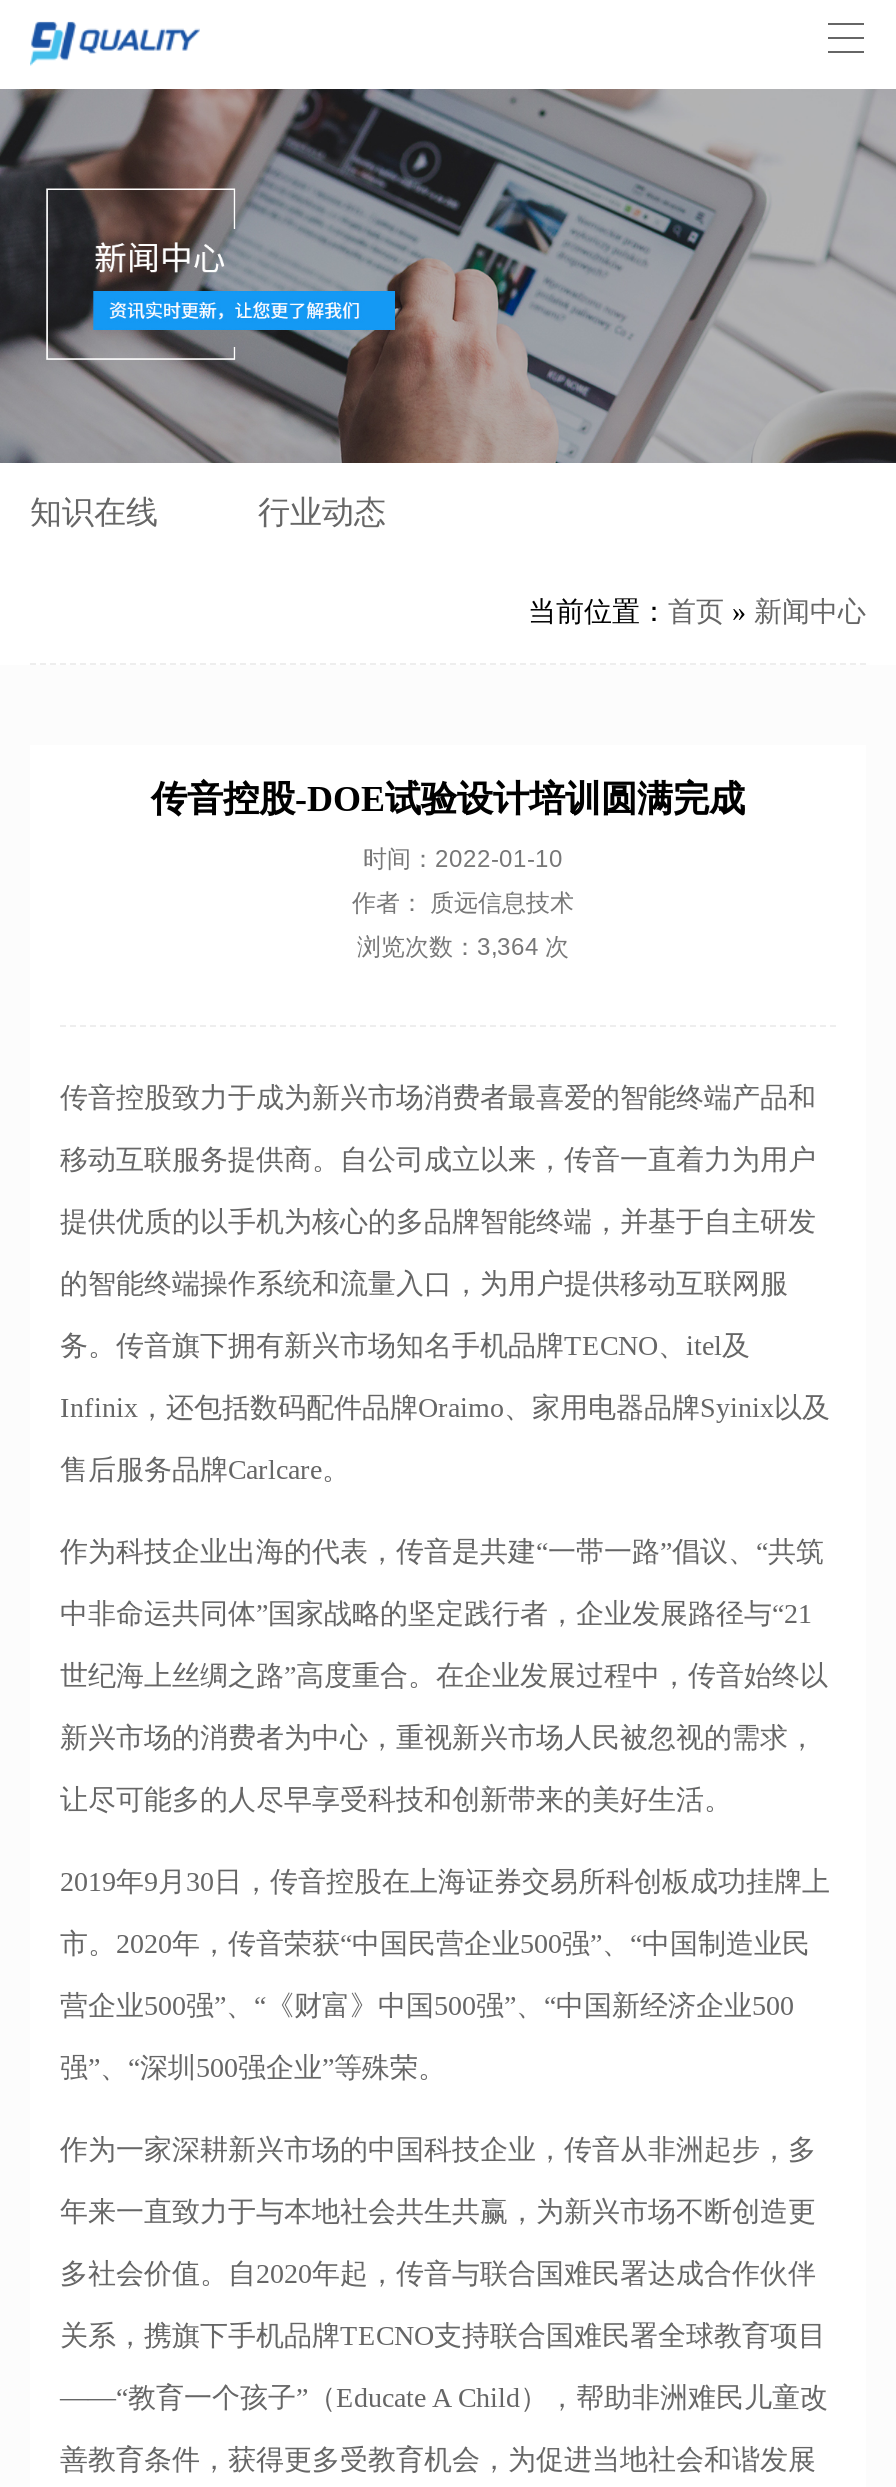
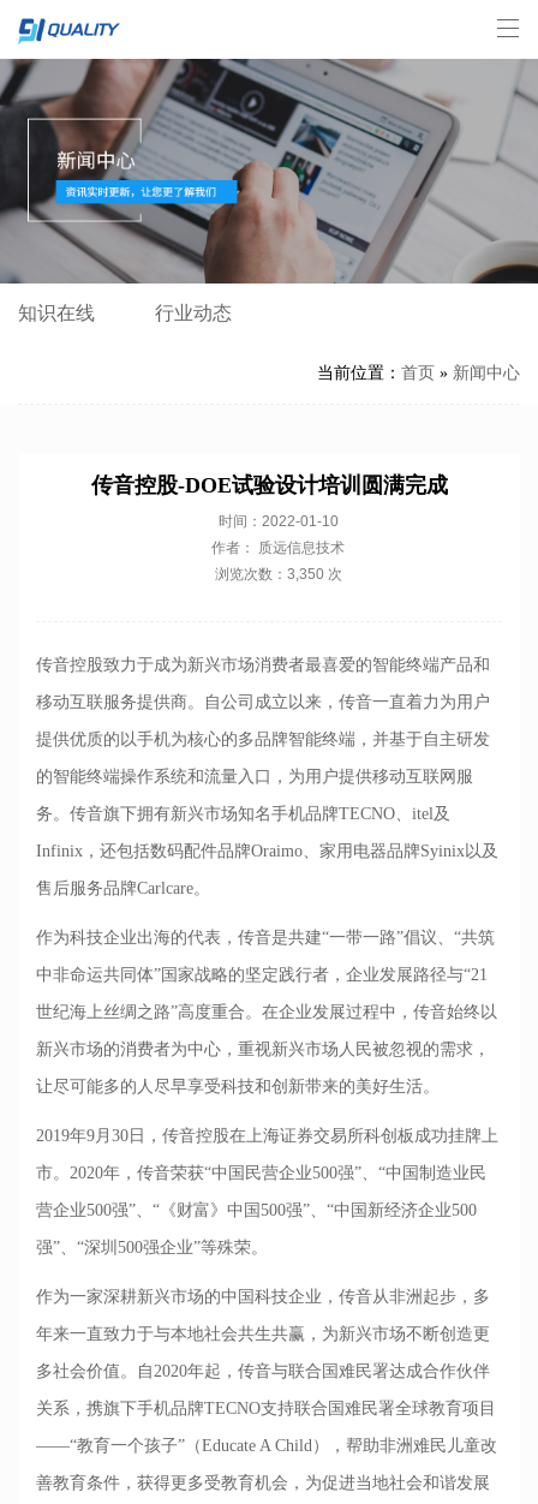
- 浏览次数：3,364 次
+ 浏览次数：3,350 次
